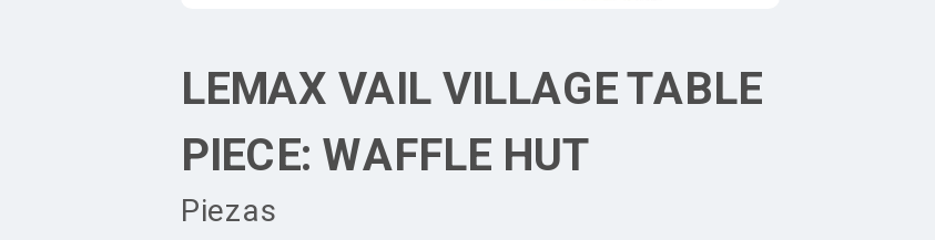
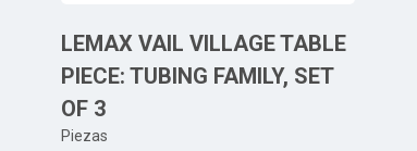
- PIECE: WAFFLE HUT
+ PIECE: TUBING FAMILY, SET
+ OF 3
